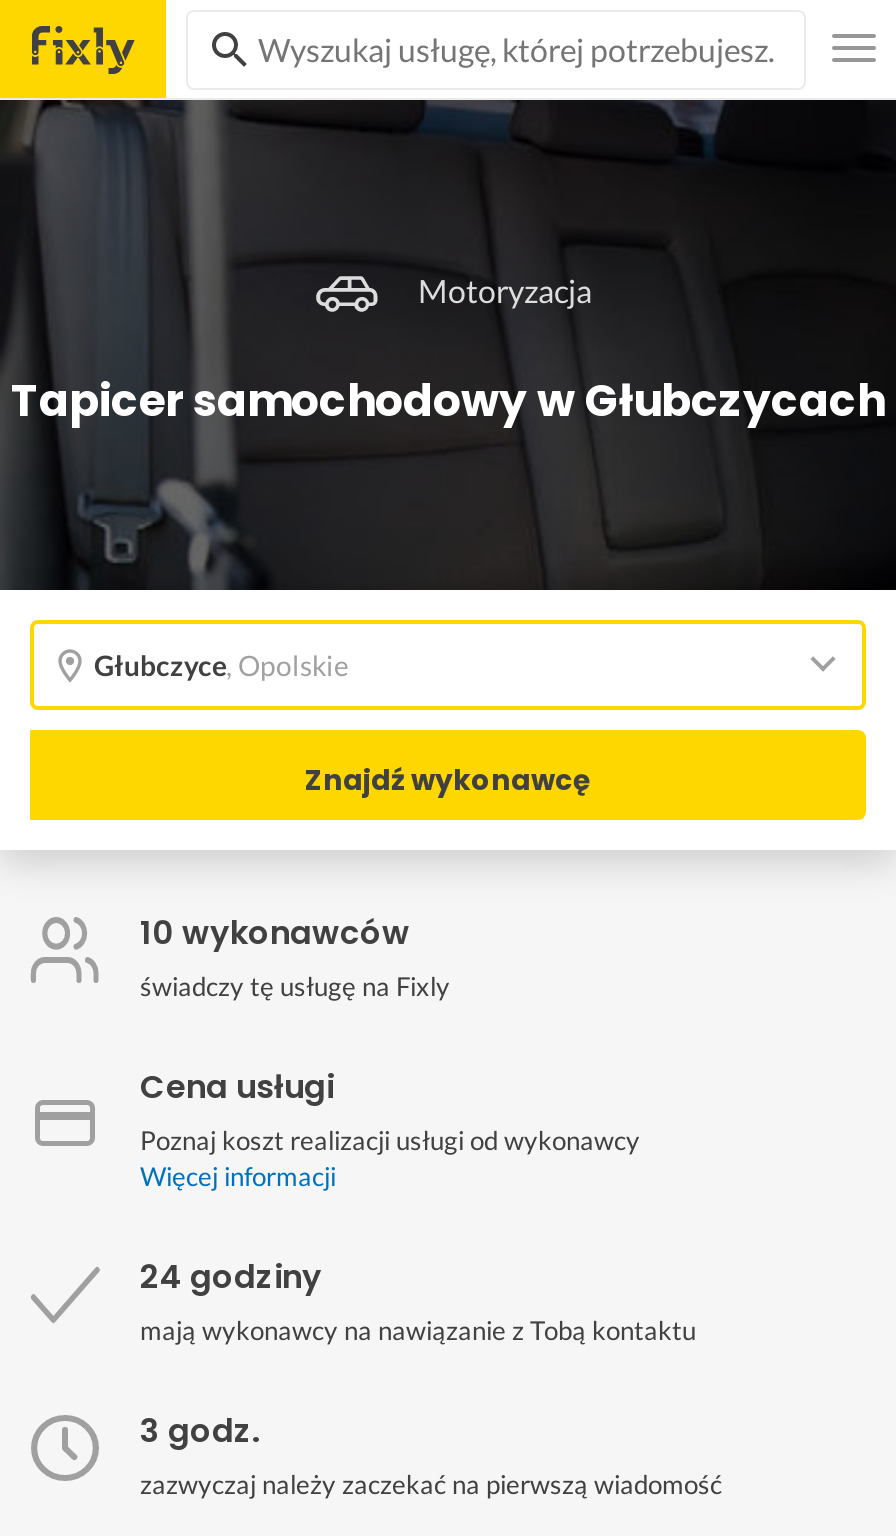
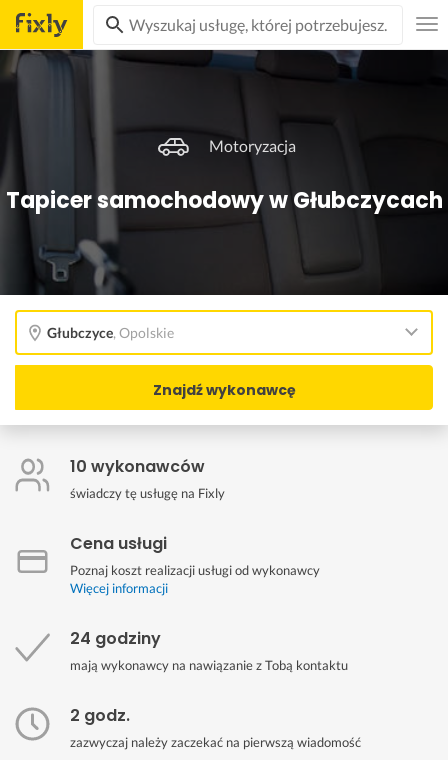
- 3 godz.
+ 2 godz.
